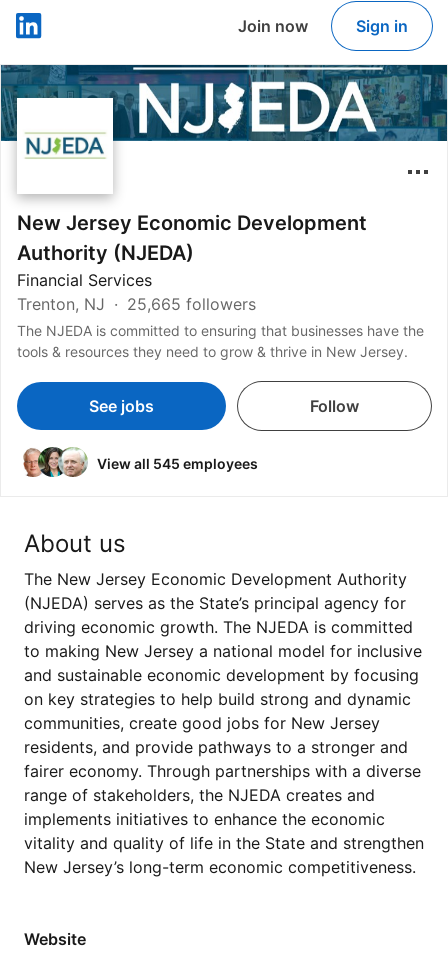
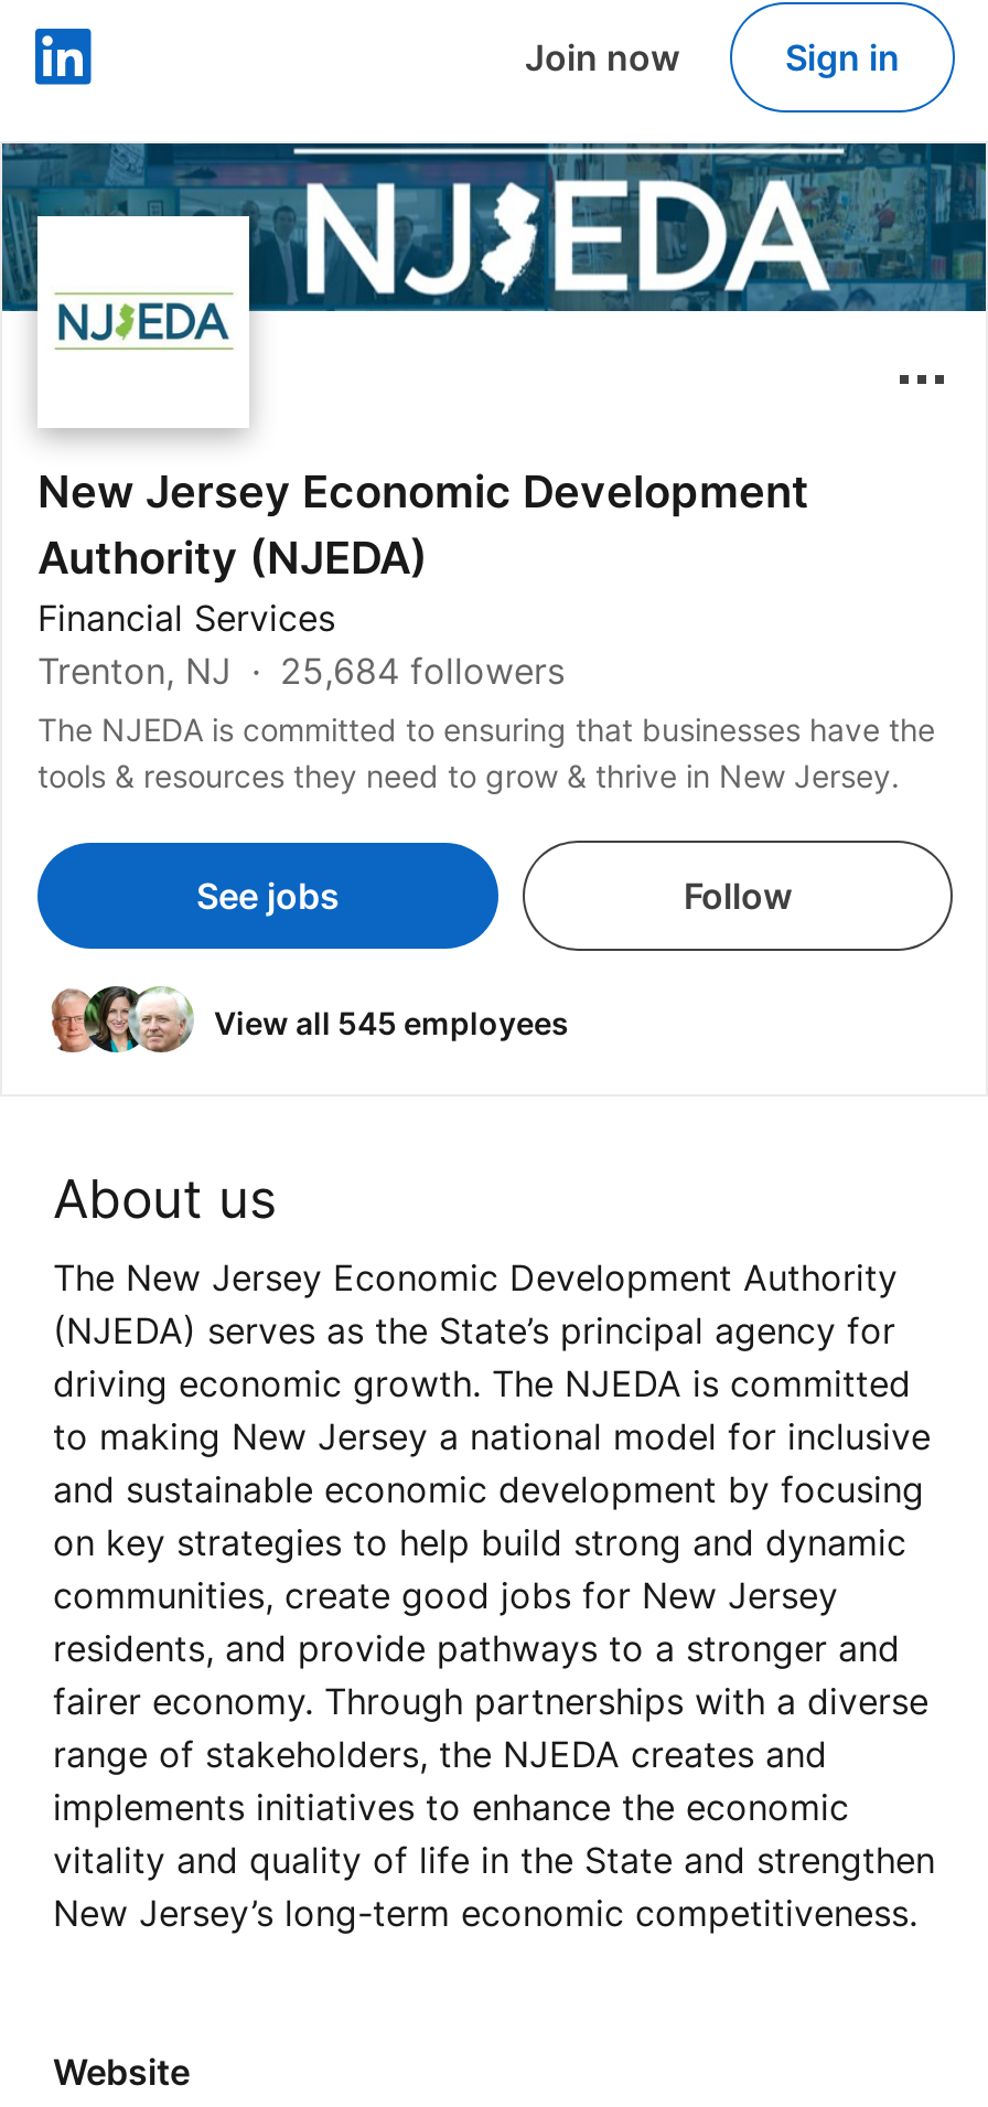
- Trenton, NJ 25,665 followers
+ Trenton, NJ 25,684 followers
